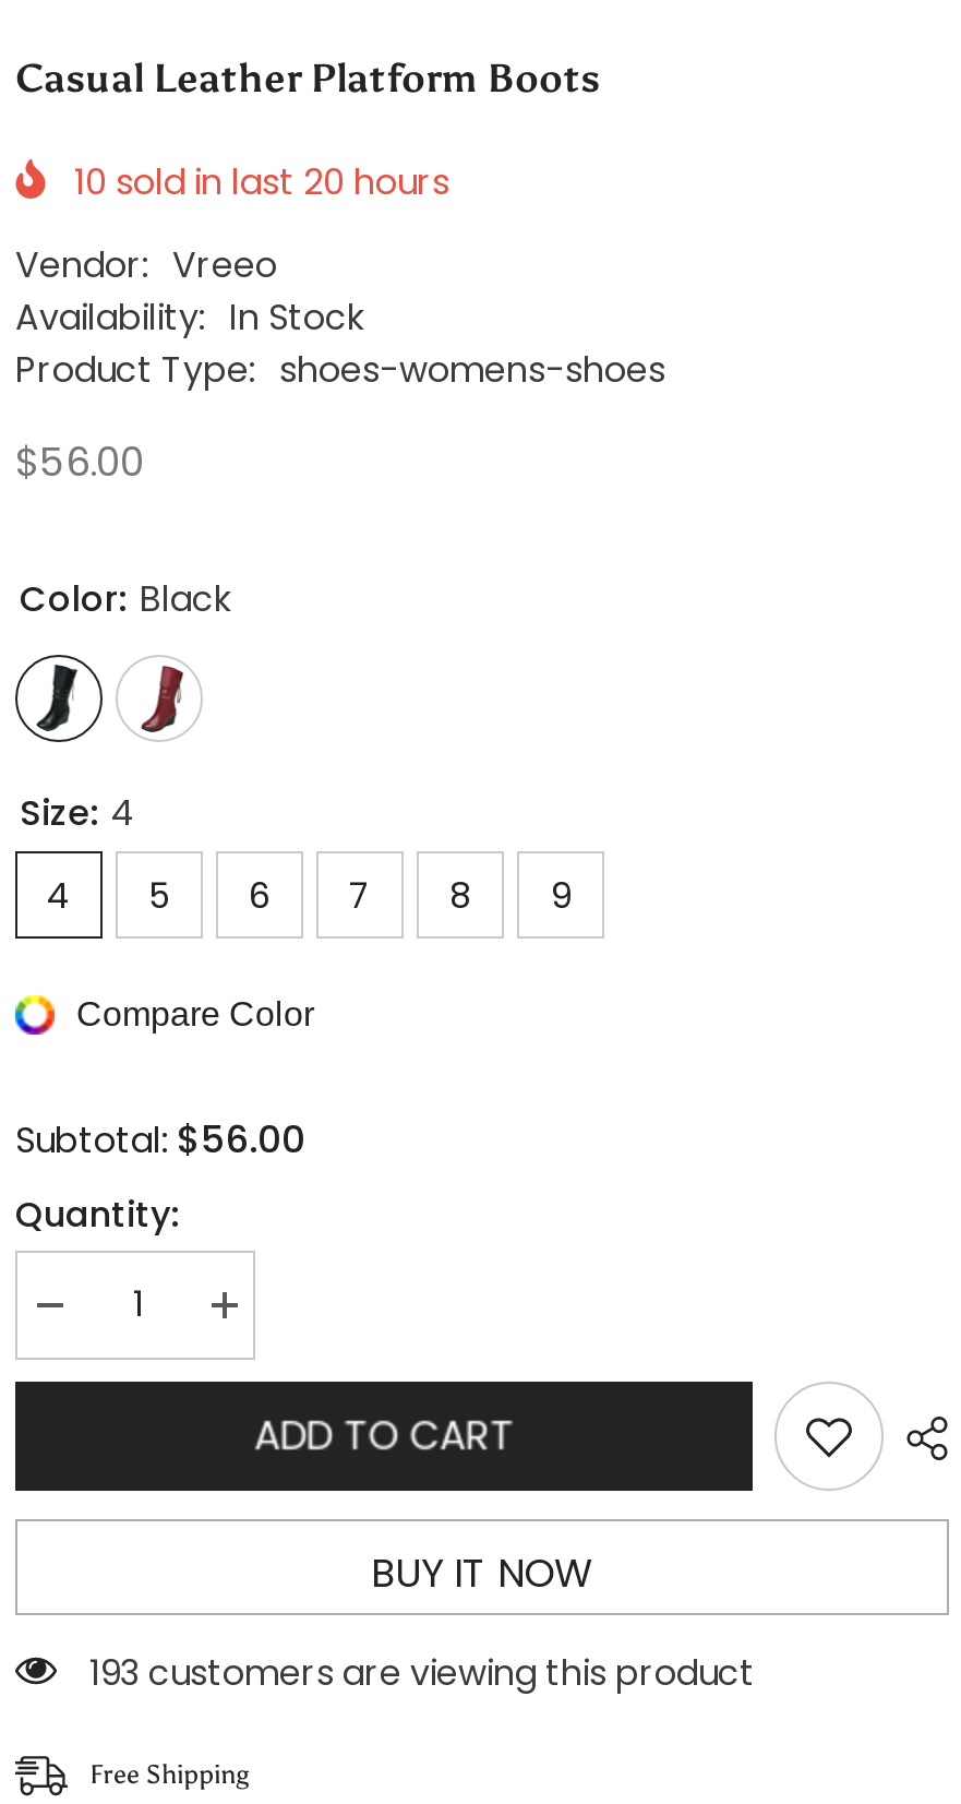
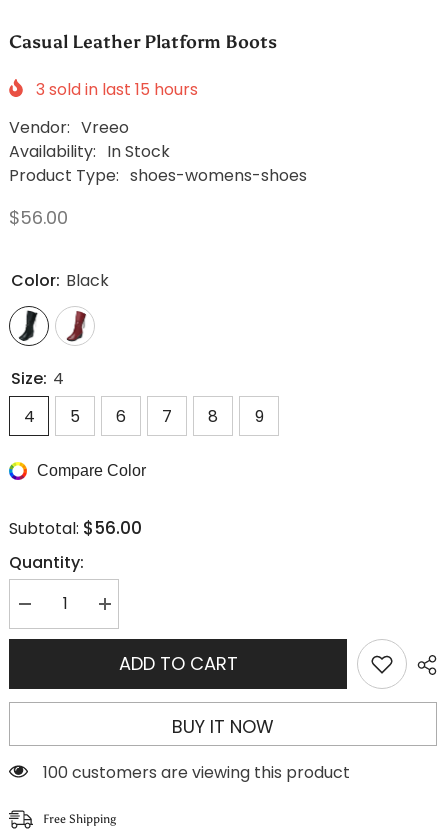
- 10 sold in last 20 hours
+ 3 sold in last 15 hours

- 193 customers are viewing this product
+ 100 customers are viewing this product
